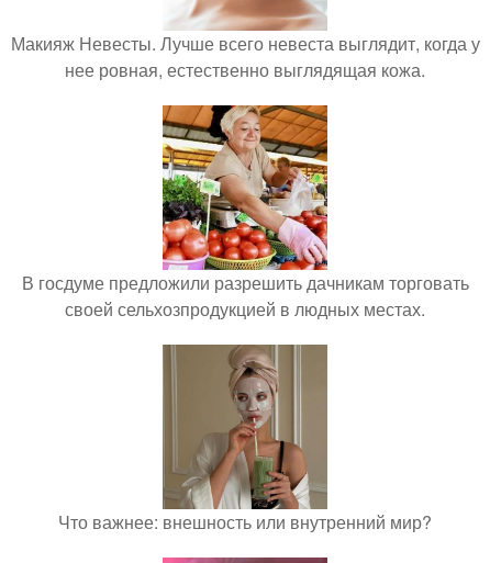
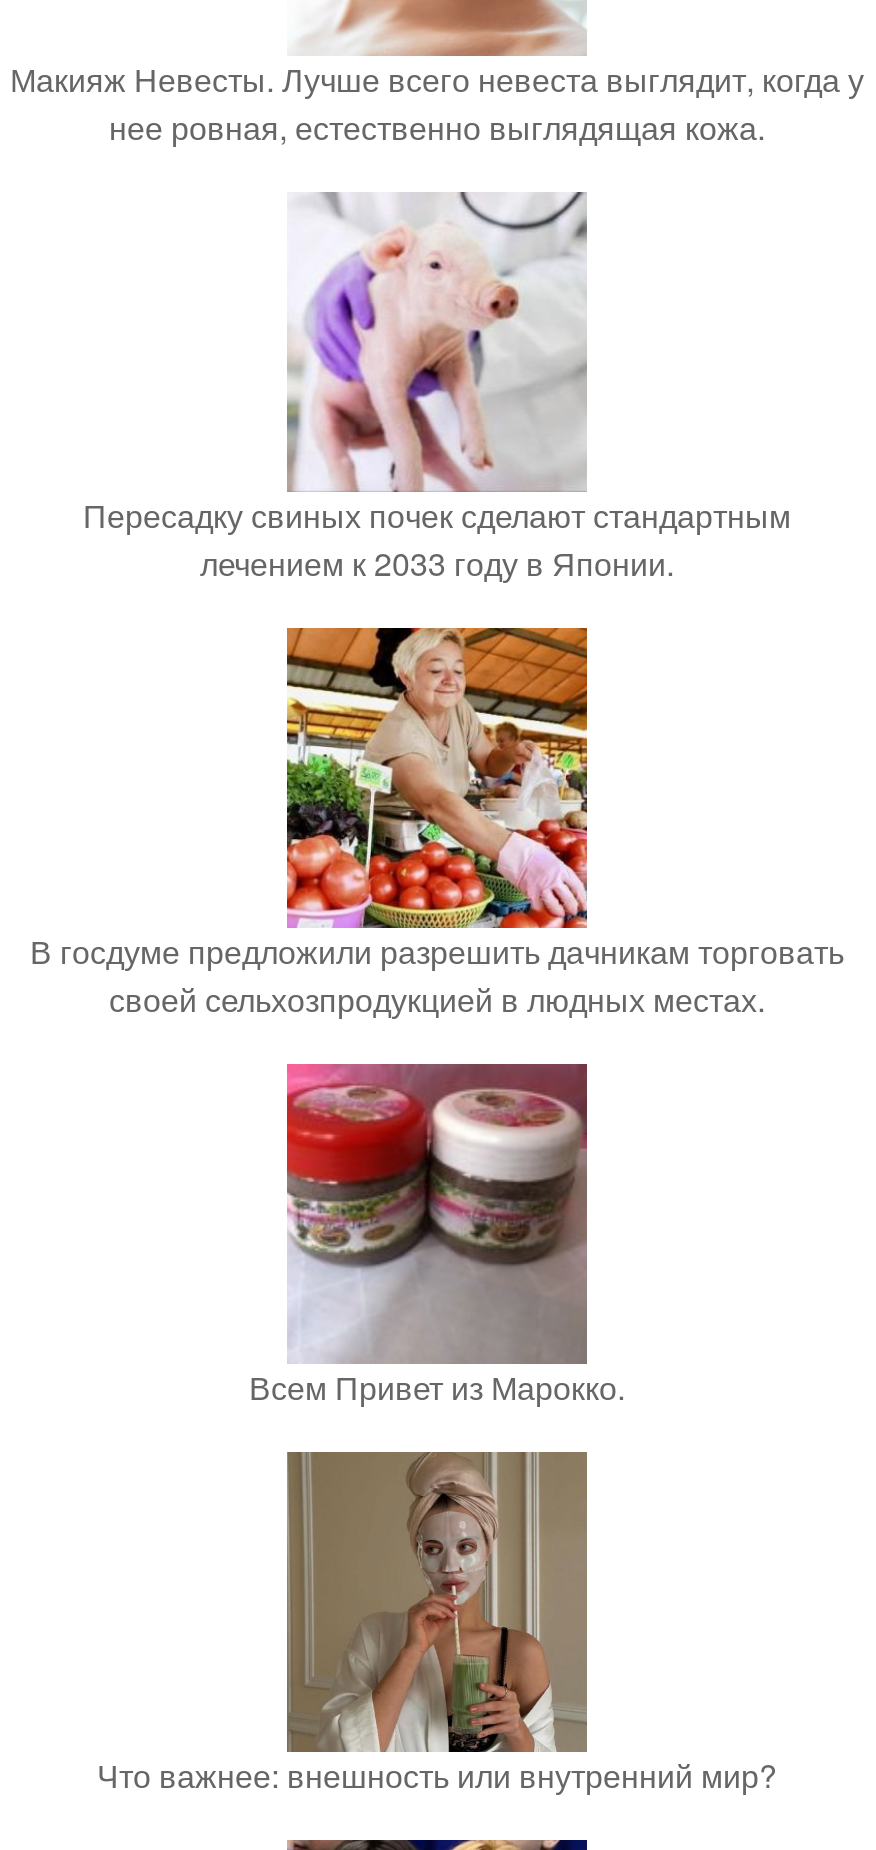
+ [image]
+ Пересадку свиных почек сделают стандартным
+ лечением к 2033 году в Японии.

+ [image]
+ Всем Привет из Марокко.
